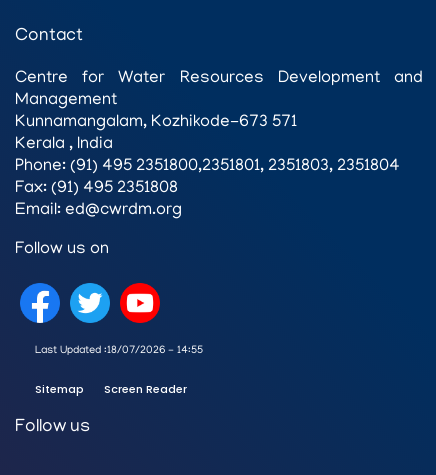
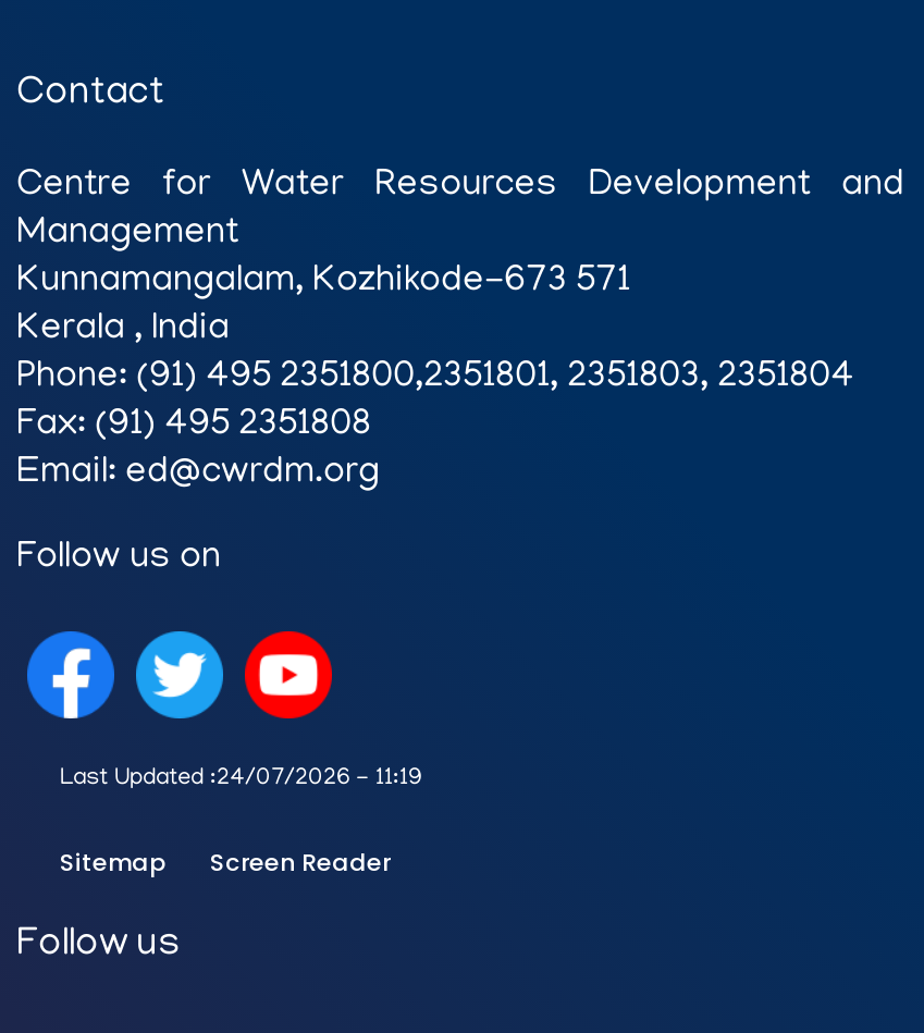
- Last Updated : 18/07/2026 - 14:55
+ Last Updated : 24/07/2026 - 11:19
